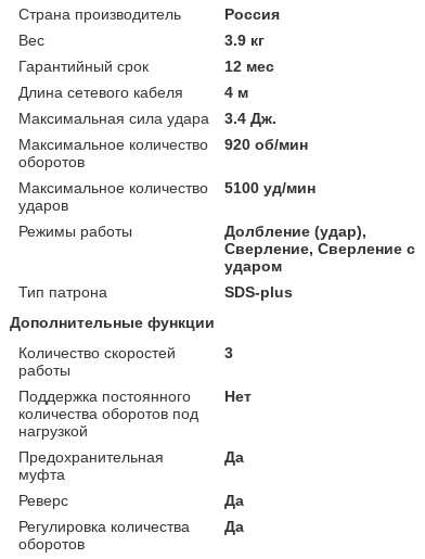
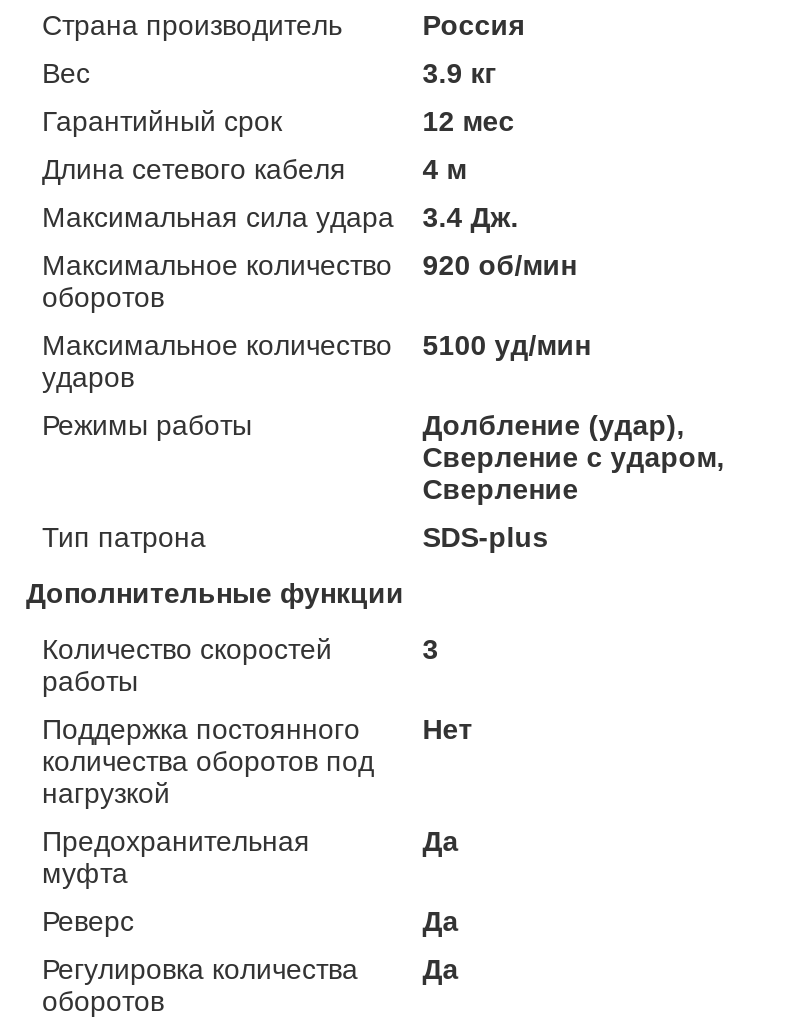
- Сверление, Сверление с
- ударом
+ Сверление с ударом,
+ Сверление
